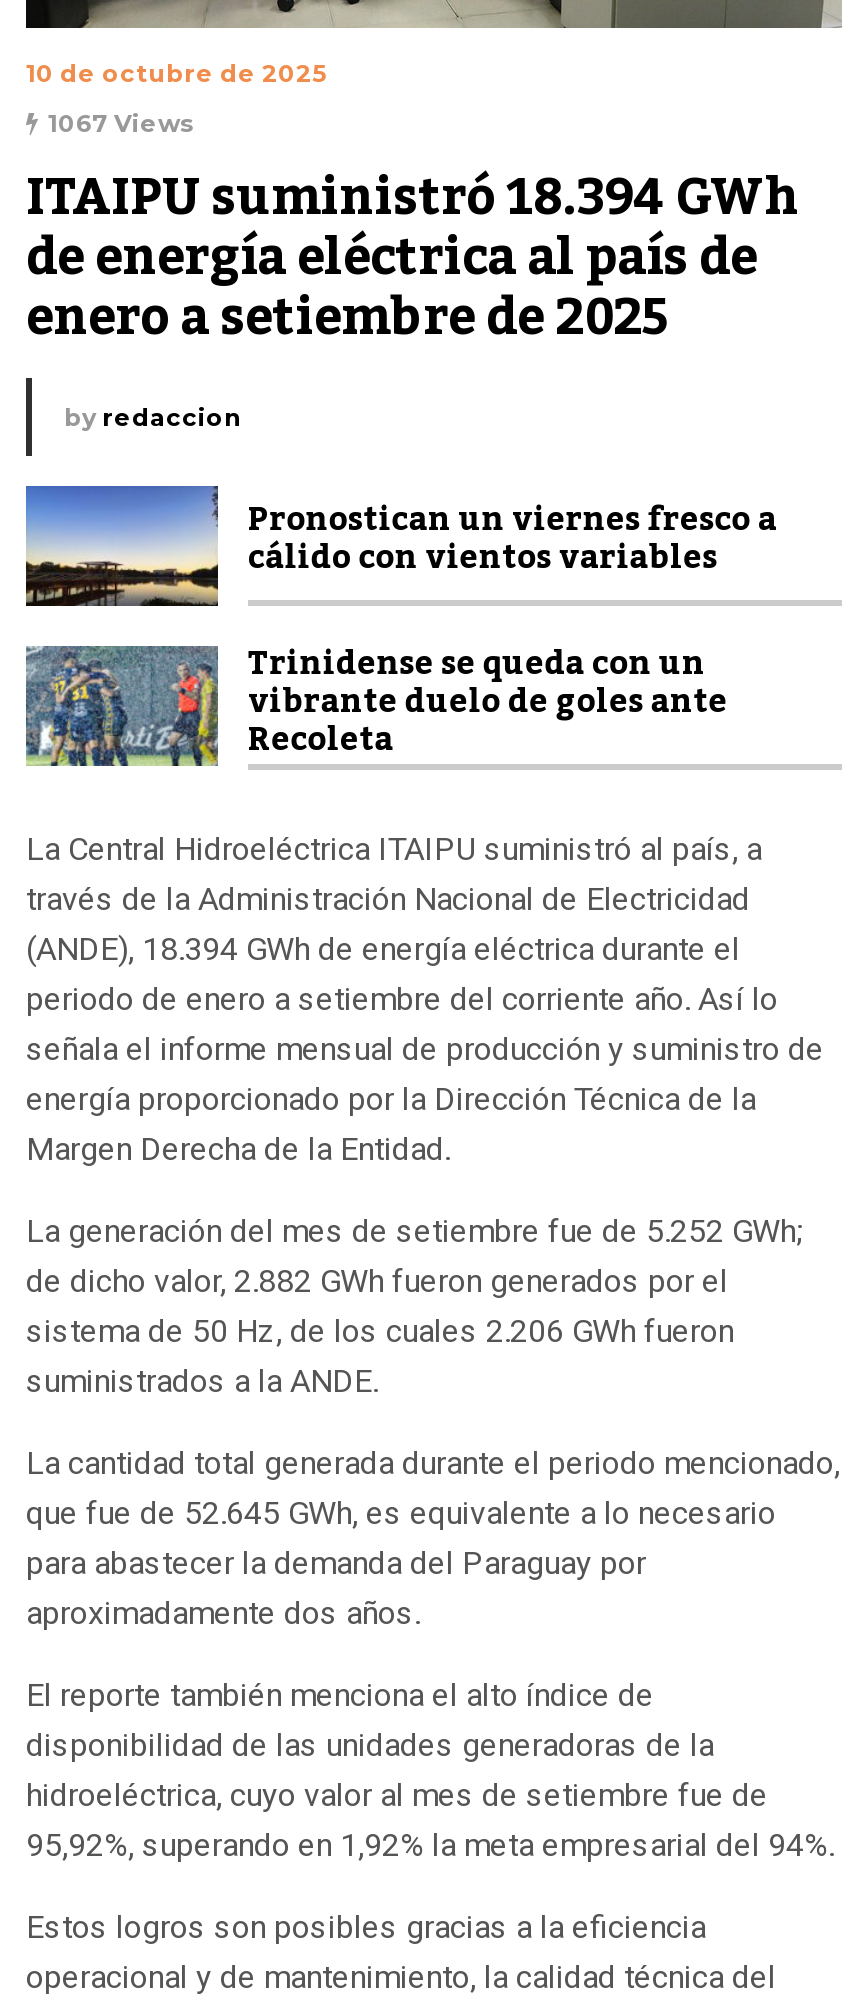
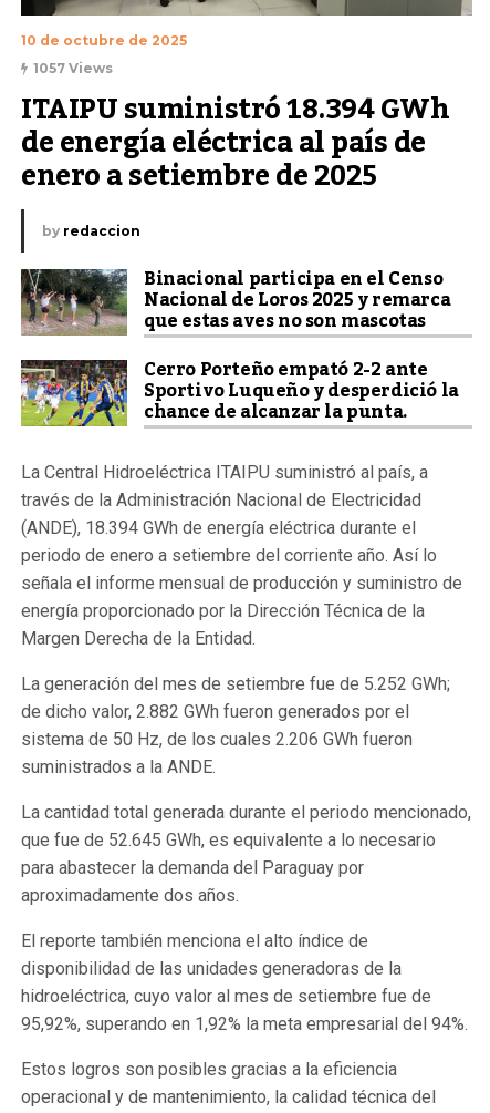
- 1067 Views
+ 1057 Views

- [image]
- Pronostican un viernes fresco a
- cálido con vientos variables
- Trinidense se queda con un
- vibrante duelo de goles ante
- Recoleta
+ [image]
+ Binacional participa en el Censo
+ Nacional de Loros 2025 y remarca
+ que estas aves no son mascotas
+ Cerro Porteño empató 2-2 ante
+ Sportivo Luqueño y desperdició la
+ chance de alcanzar la punta.

- [image]
+ [image]
